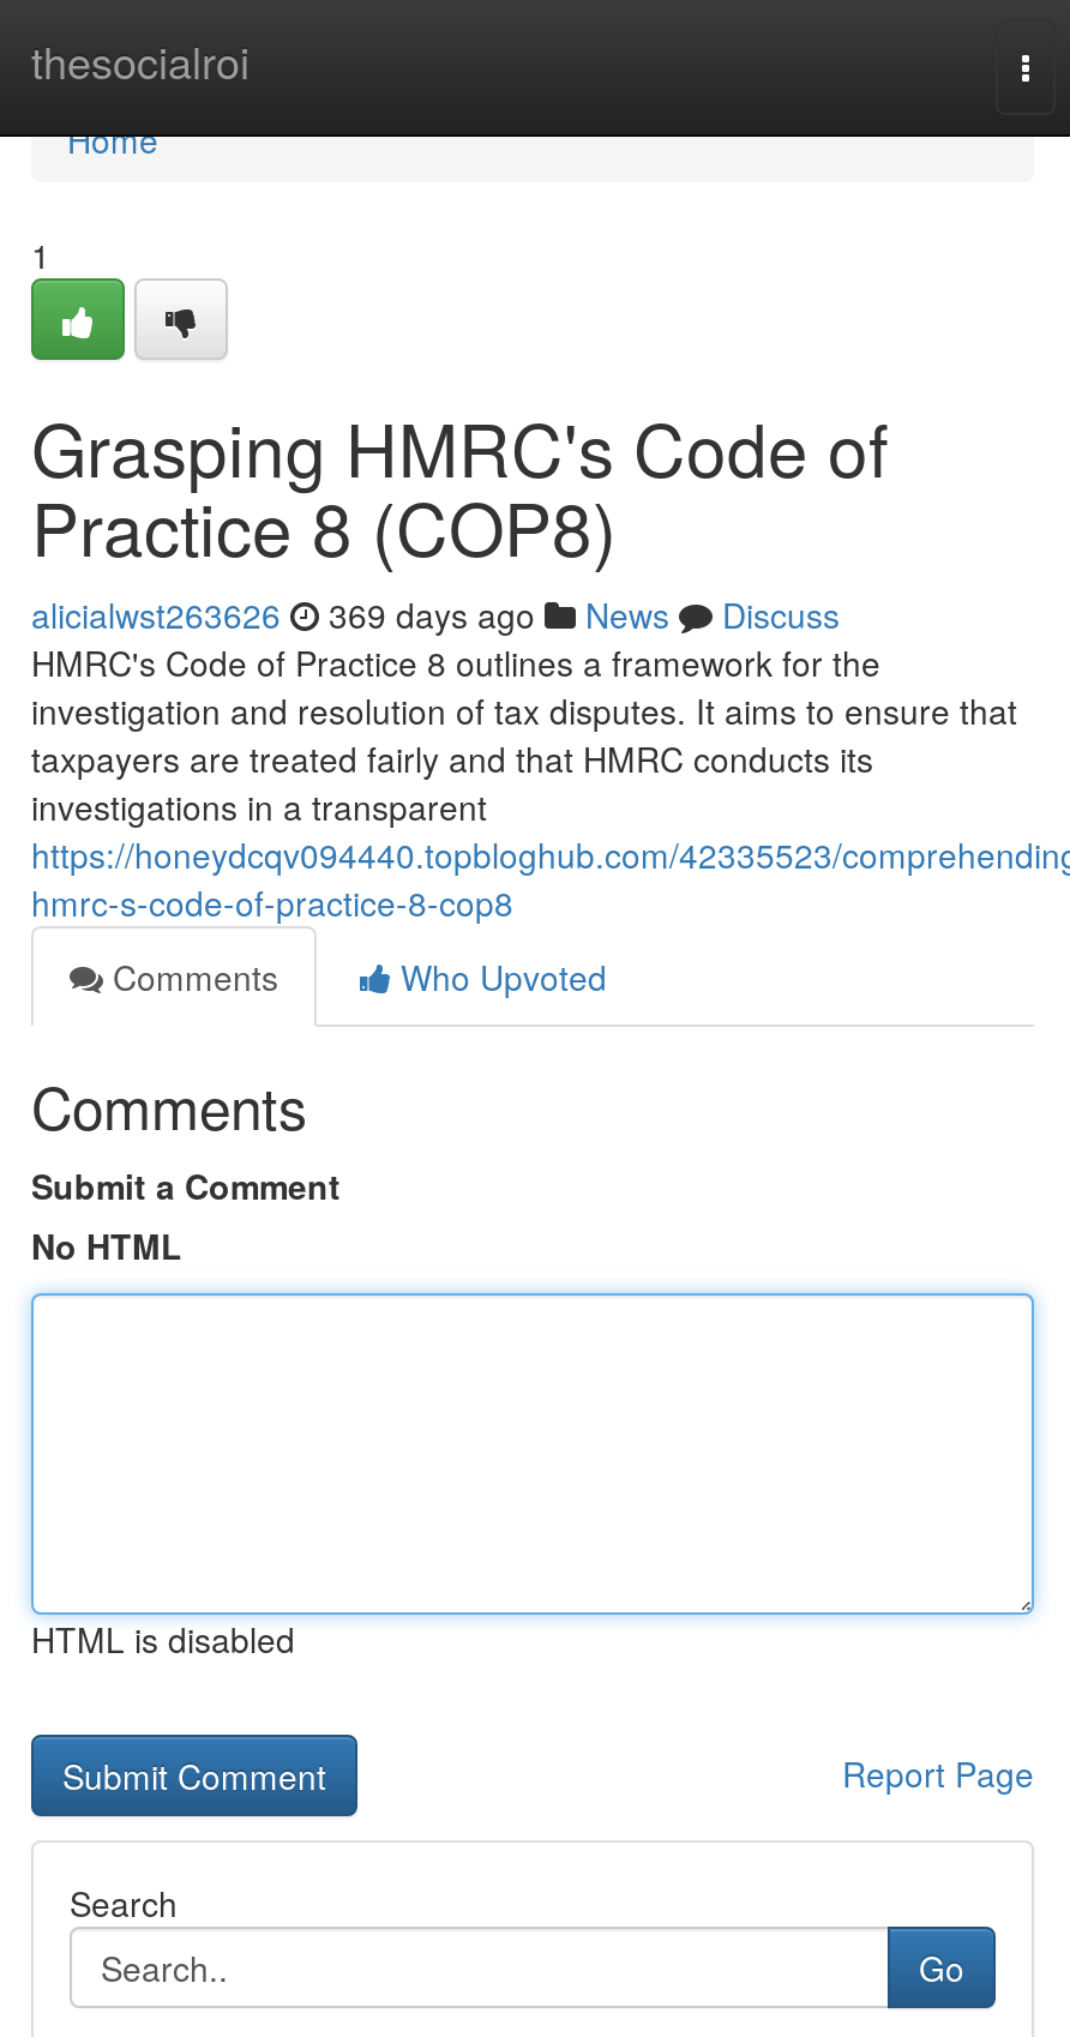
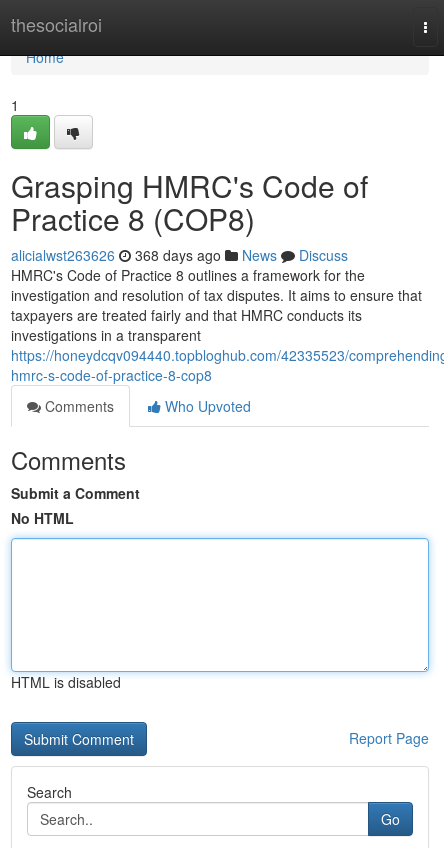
- alicialwst263626 369 days ago News Discuss
+ alicialwst263626 368 days ago News Discuss
